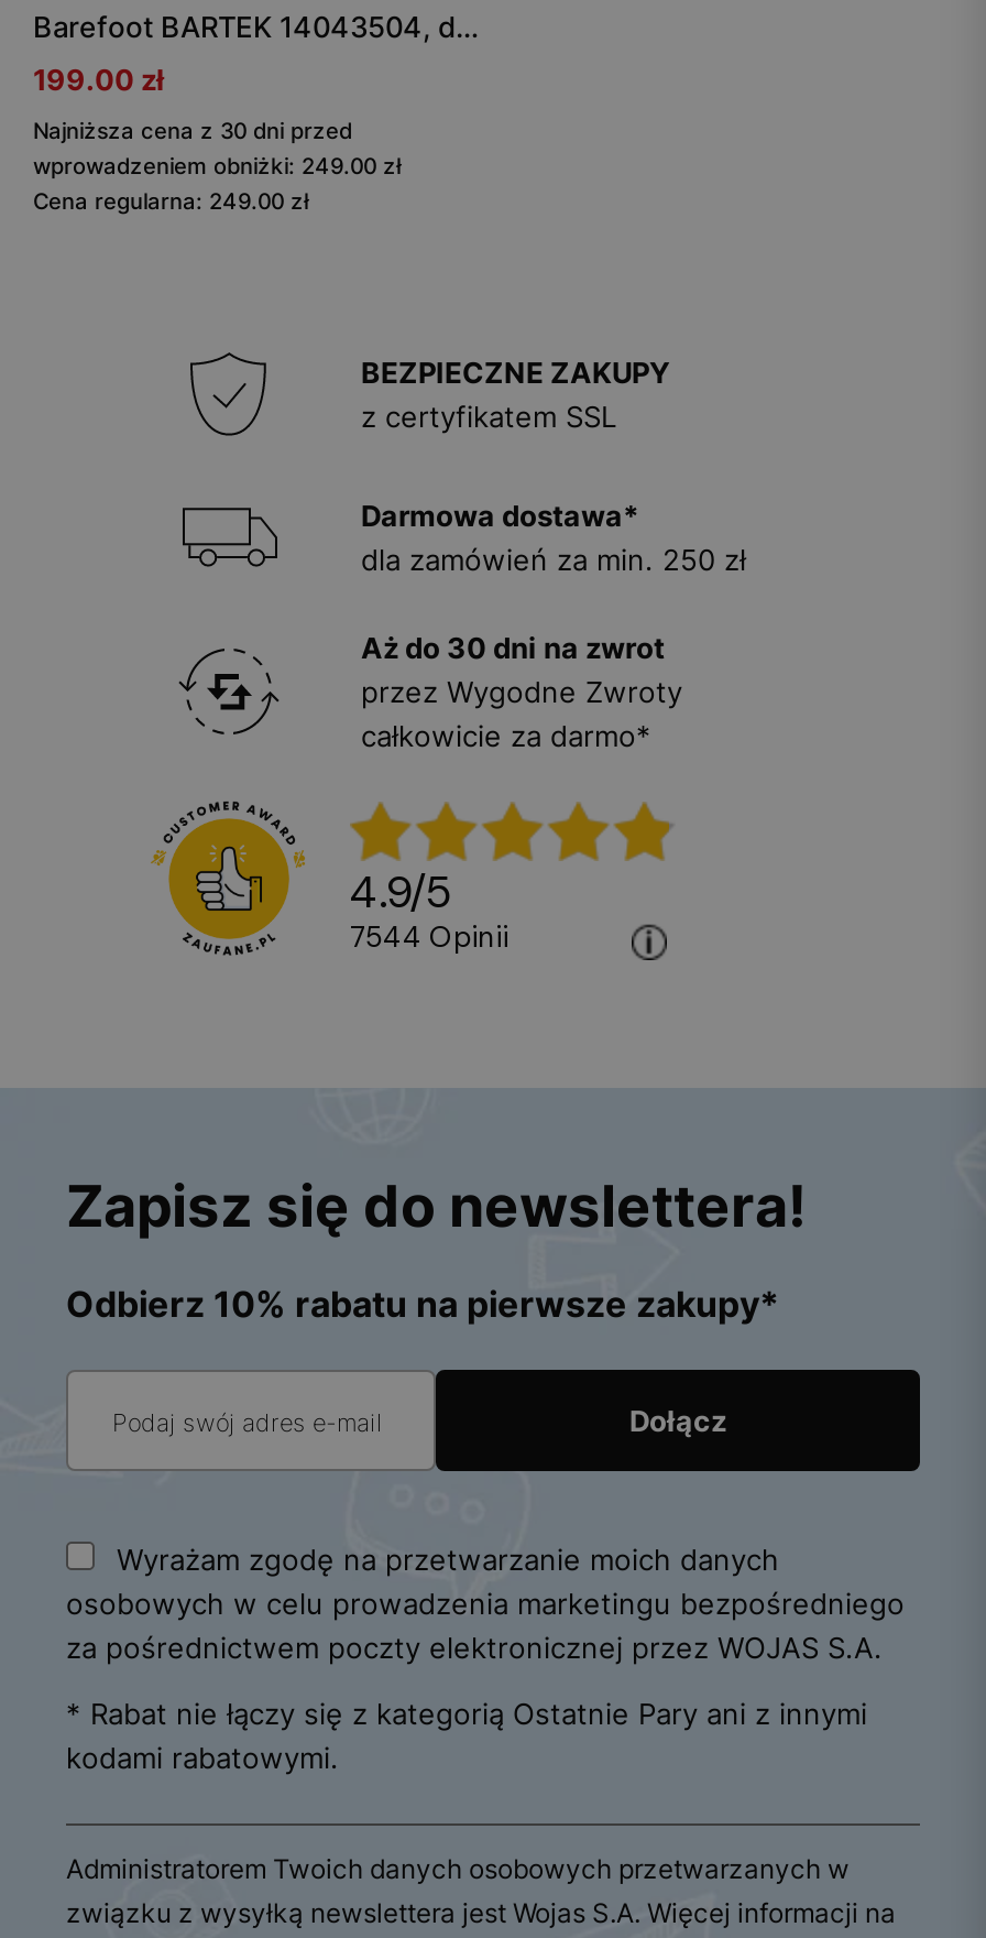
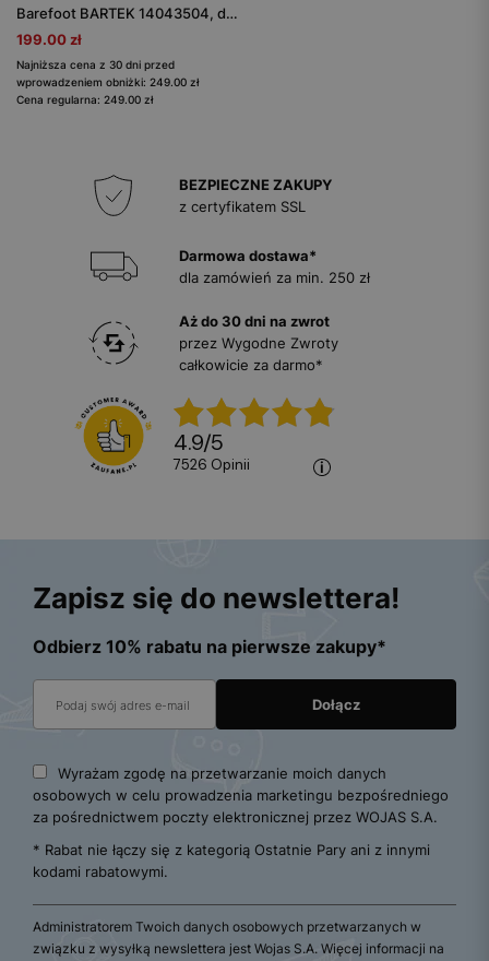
- 7544 opinii
+ 7526 opinii
